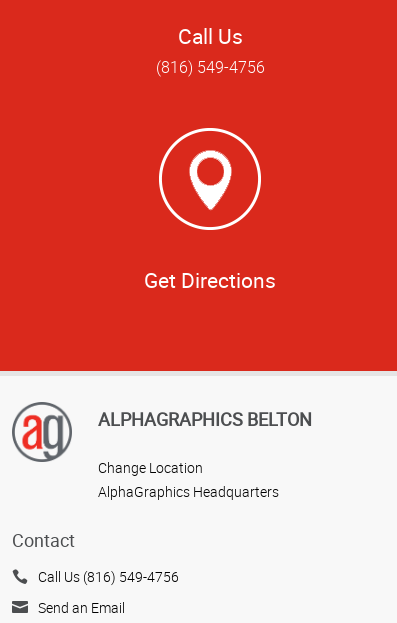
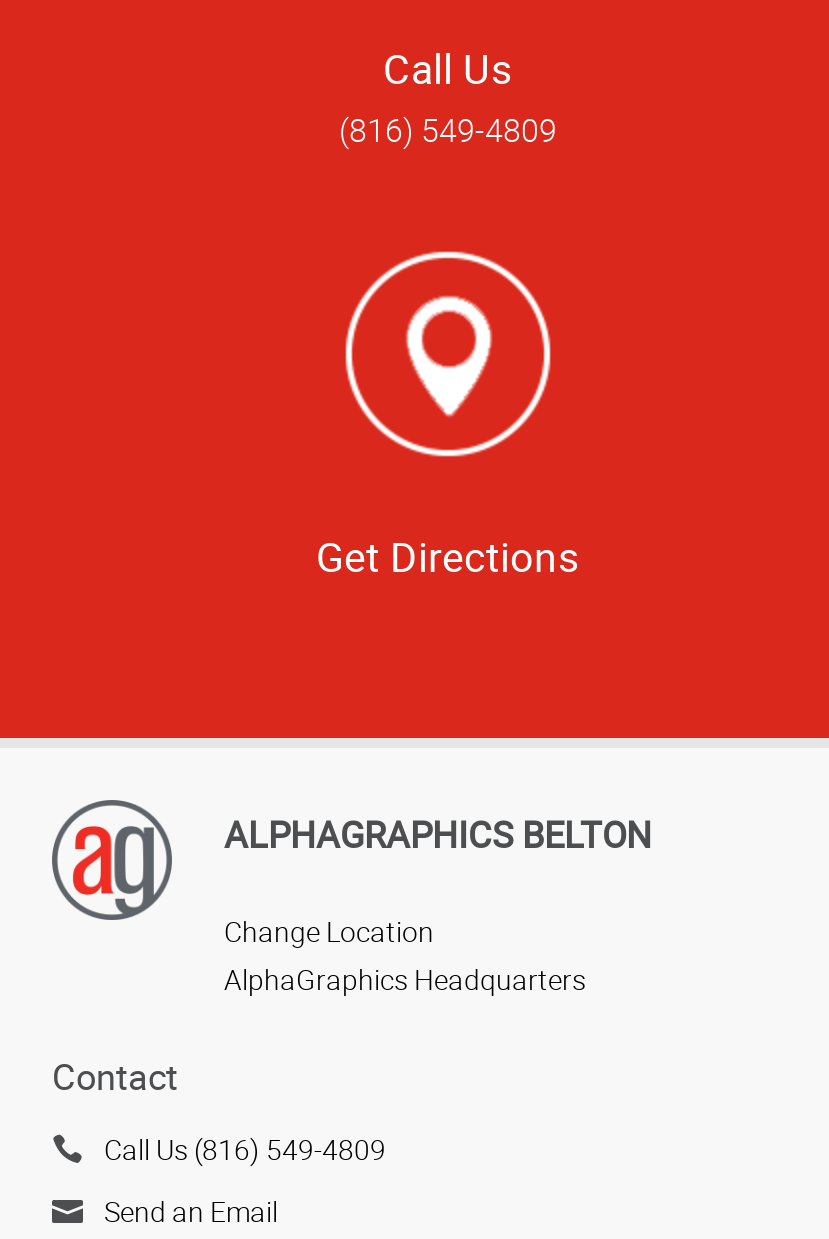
- (816) 549-4756
+ (816) 549-4809

- Call Us (816) 549-4756
+ Call Us (816) 549-4809
